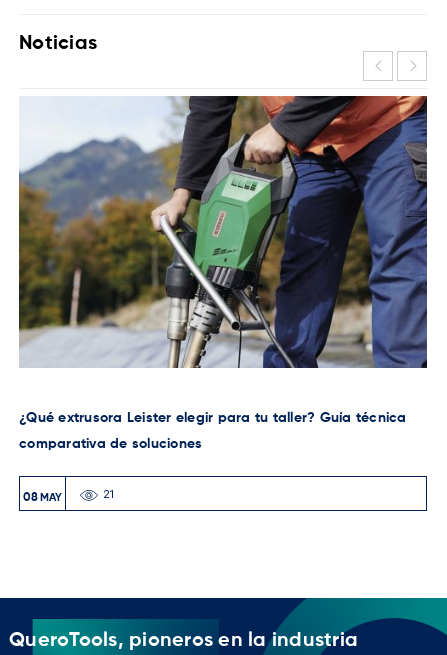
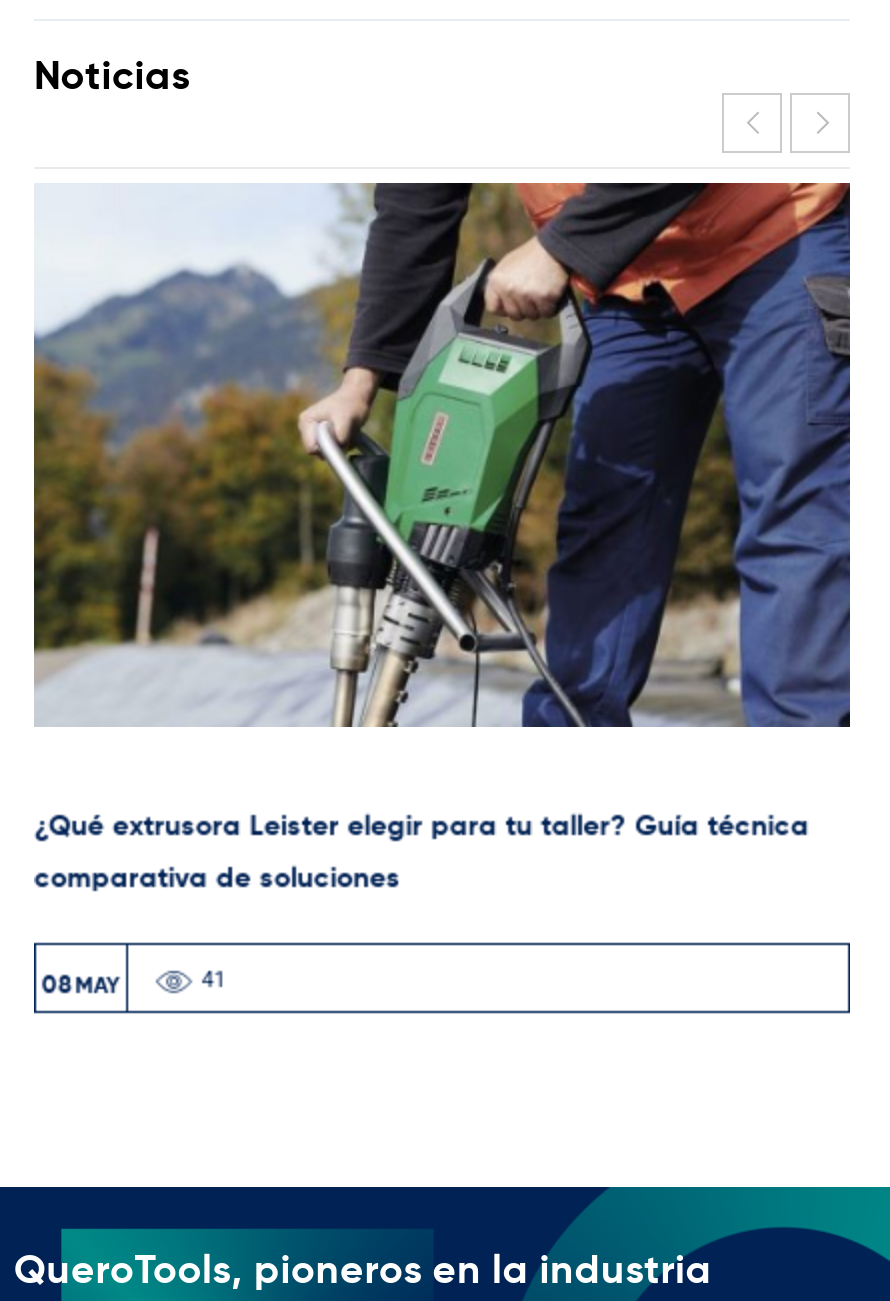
- 21
+ 41
